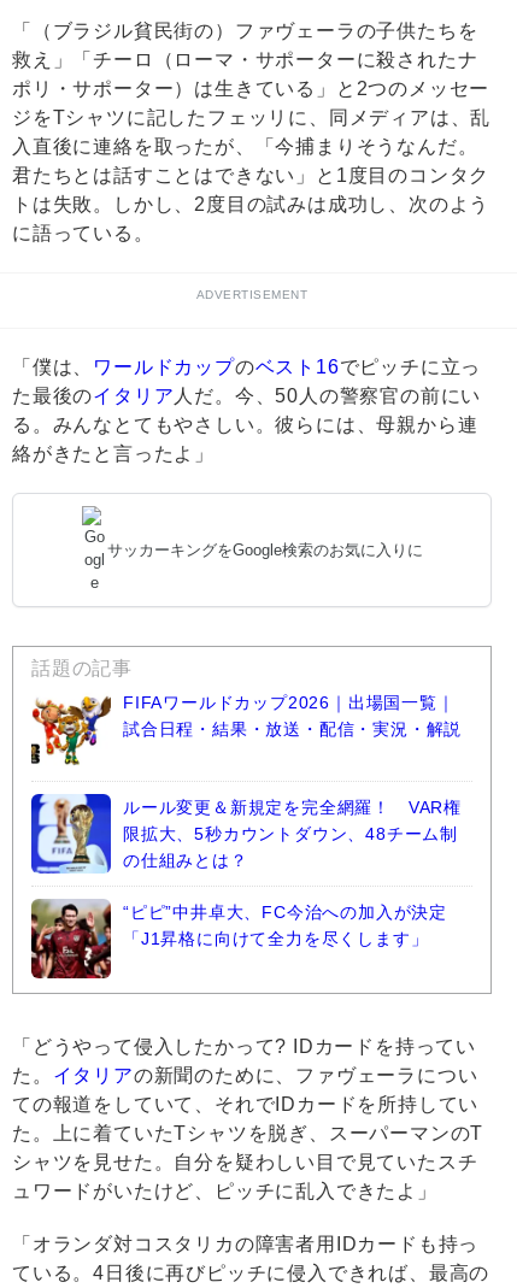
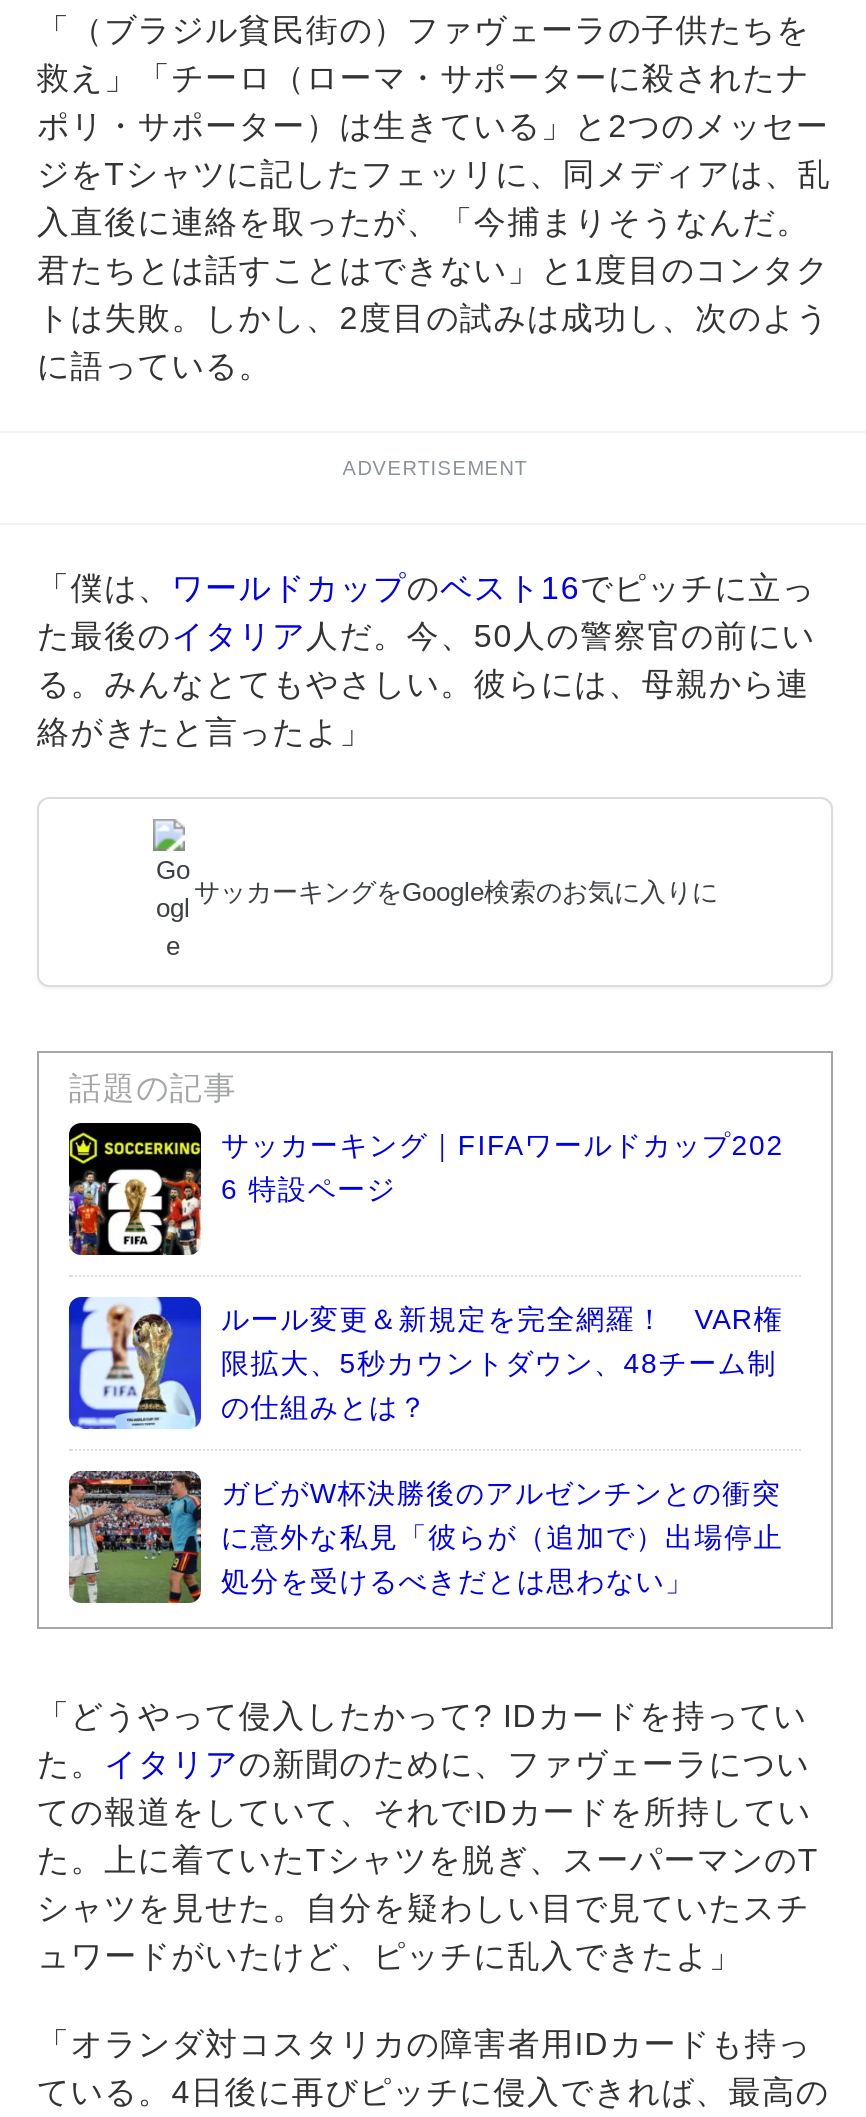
- [image]
- FIFAワールドカップ2026｜出場国一覧｜
- 試合日程・結果・放送・配信・実況・解説
+ [image]
+ サッカーキング｜FIFAワールドカップ202
+ 6 特設ページ

- [image]
- “ピピ”中井卓大、FC今治への加入が決定
- 「J1昇格に向けて全力を尽くします」
+ [image]
+ ガビがW杯決勝後のアルゼンチンとの衝突
+ に意外な私見「彼らが（追加で）出場停止
+ 処分を受けるべきだとは思わない」
